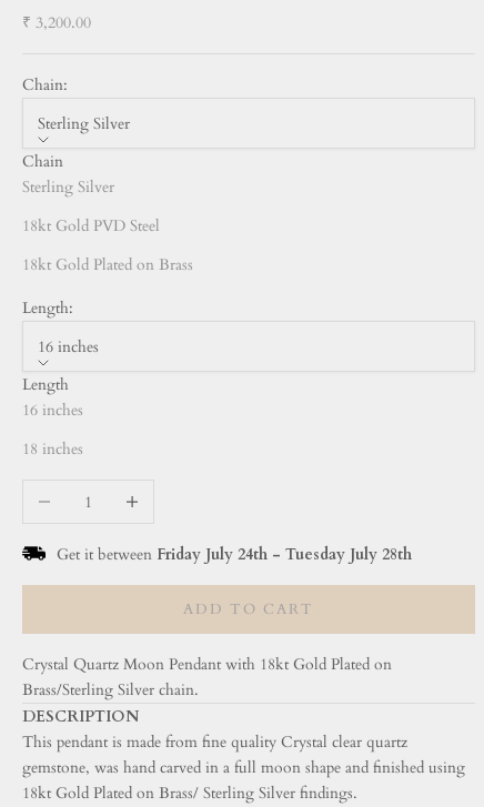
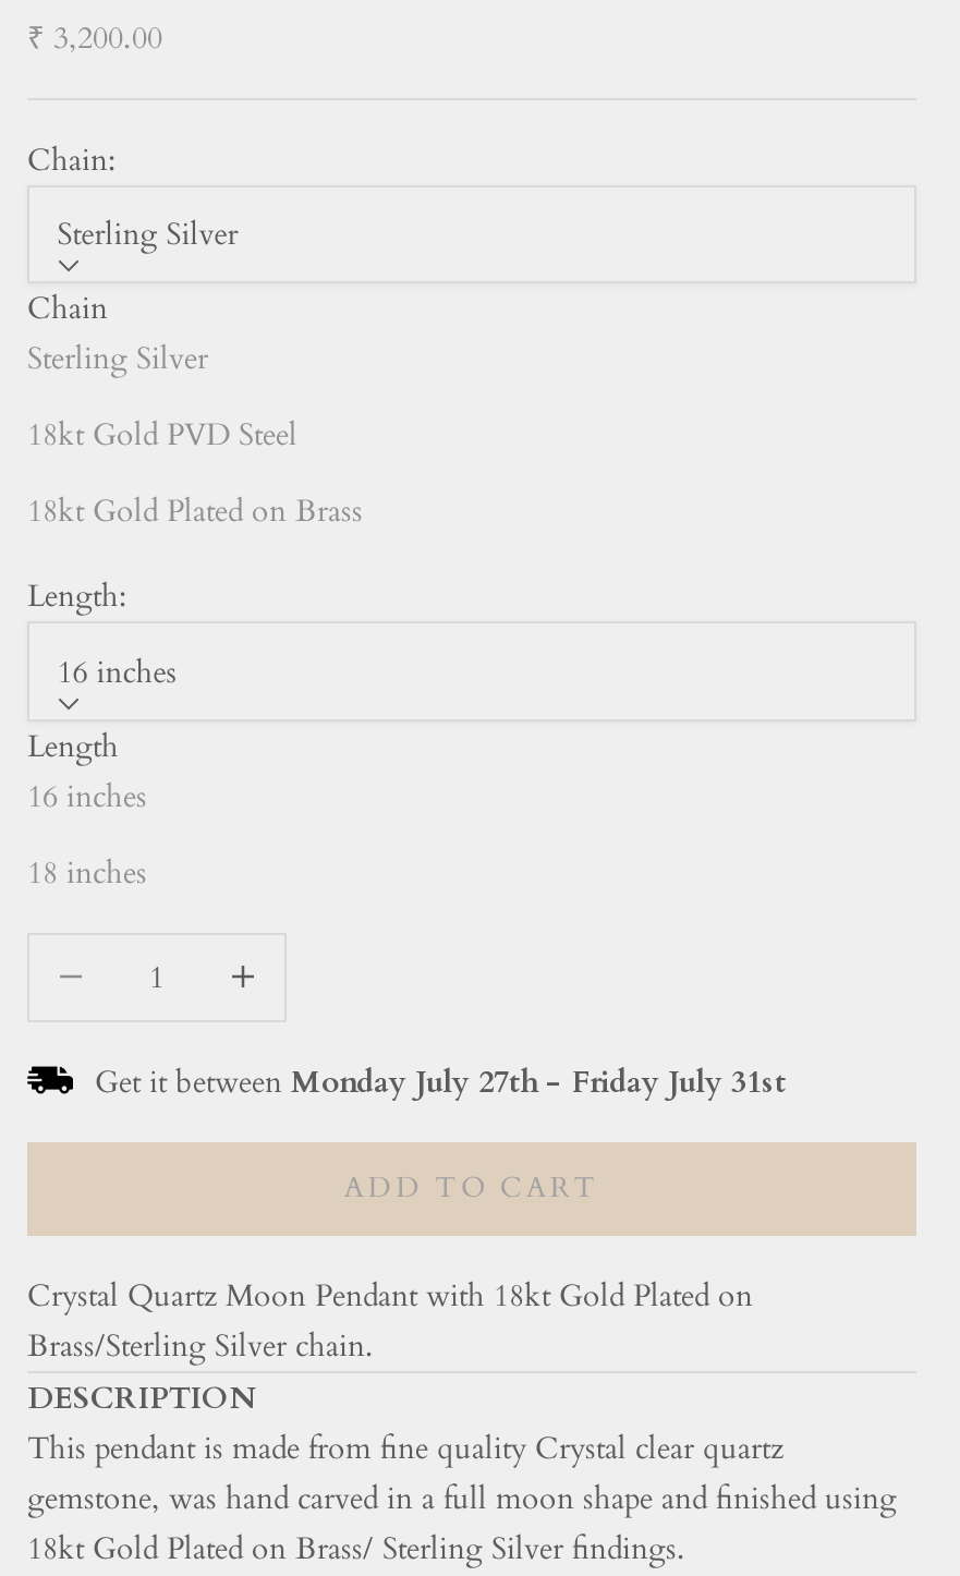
- Get it between Friday July 24th - Tuesday July 28th
+ Get it between Monday July 27th - Friday July 31st
